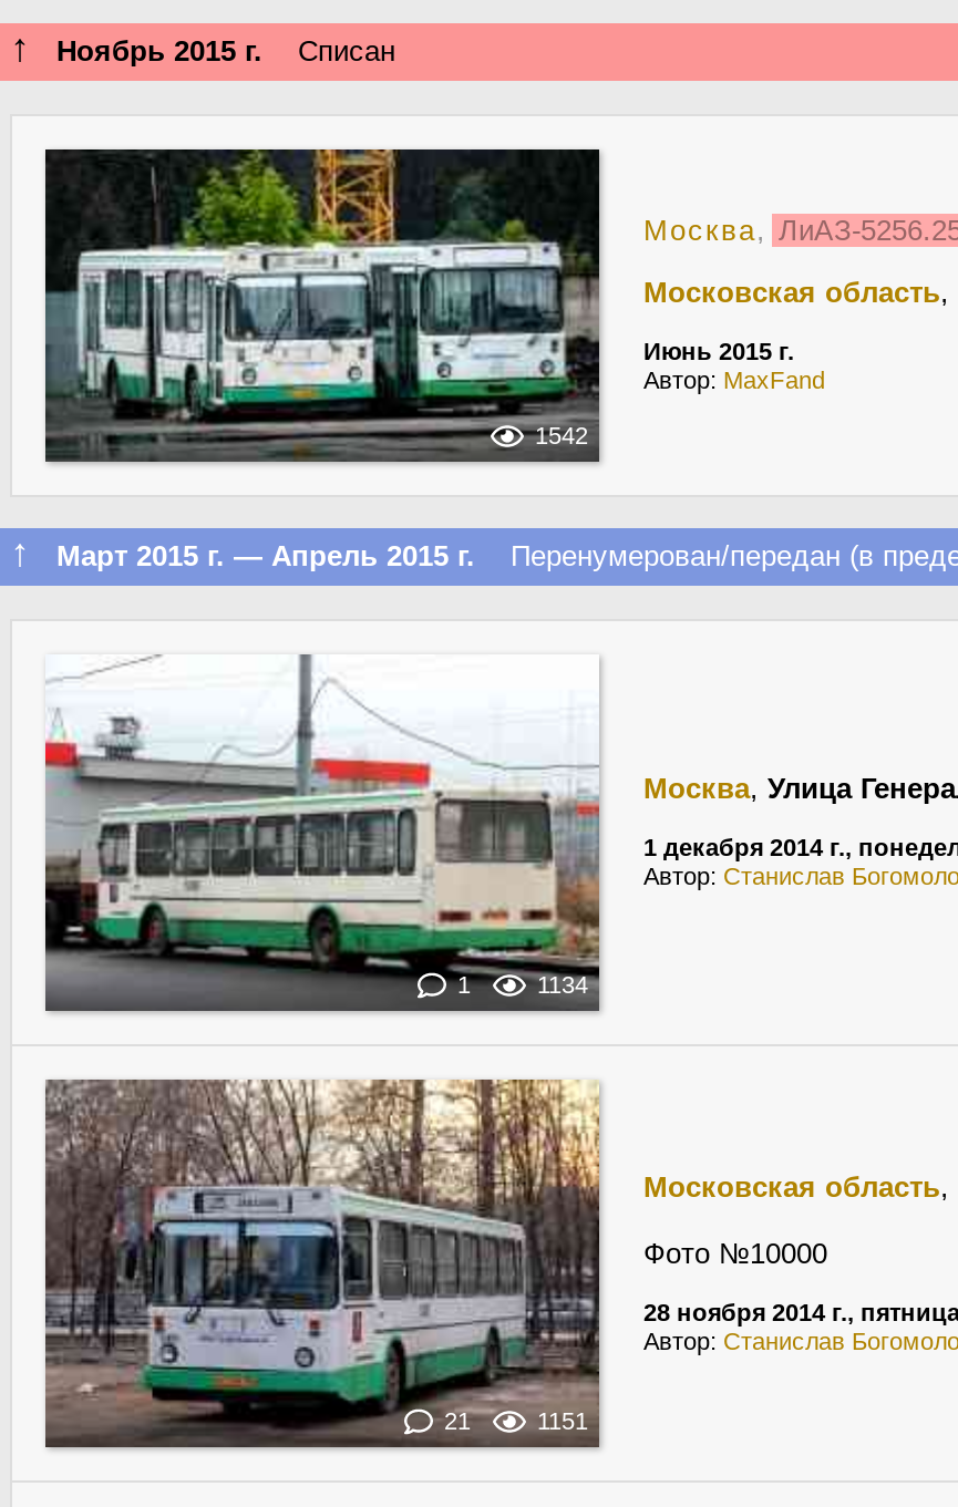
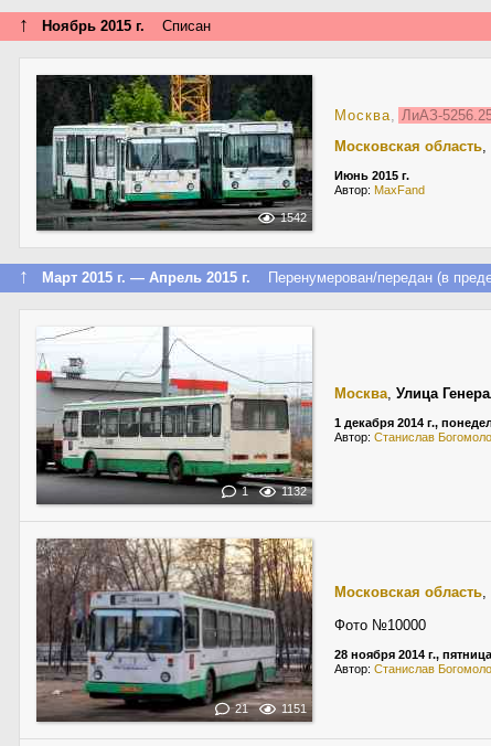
- 1134
+ 1132
